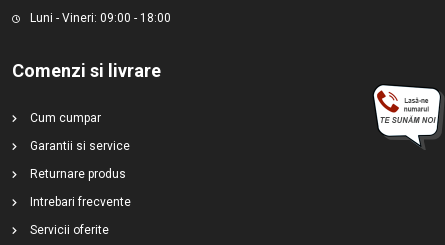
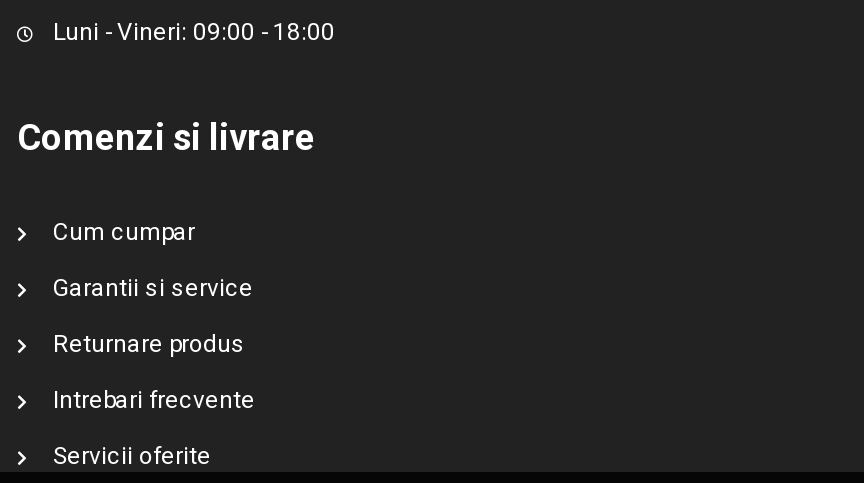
- [image]
